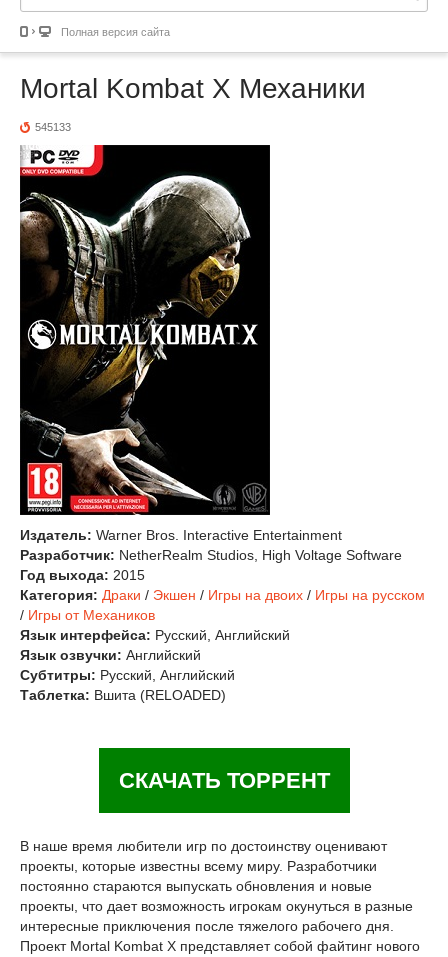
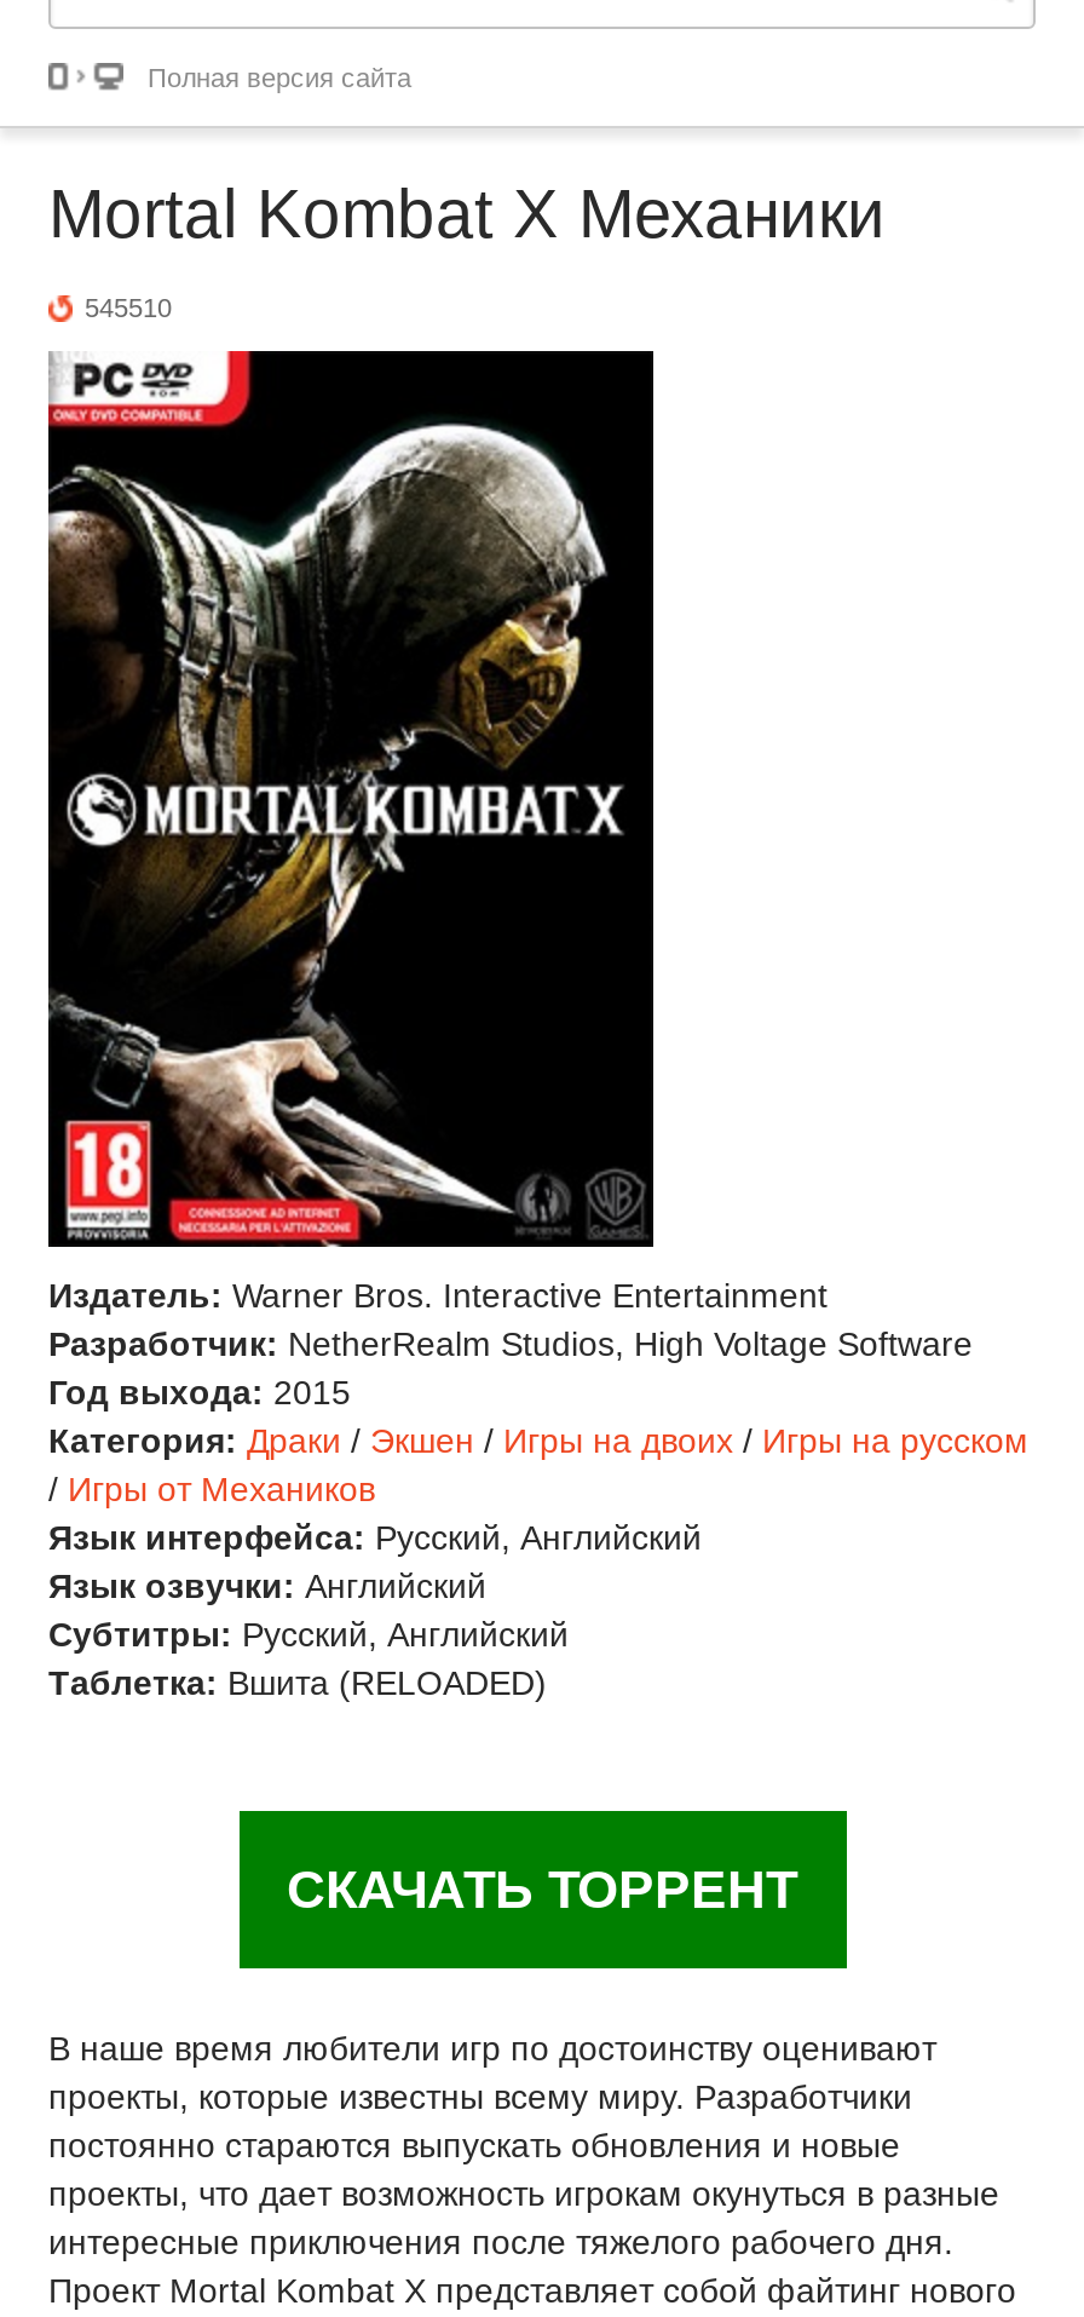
- 545133
+ 545510
